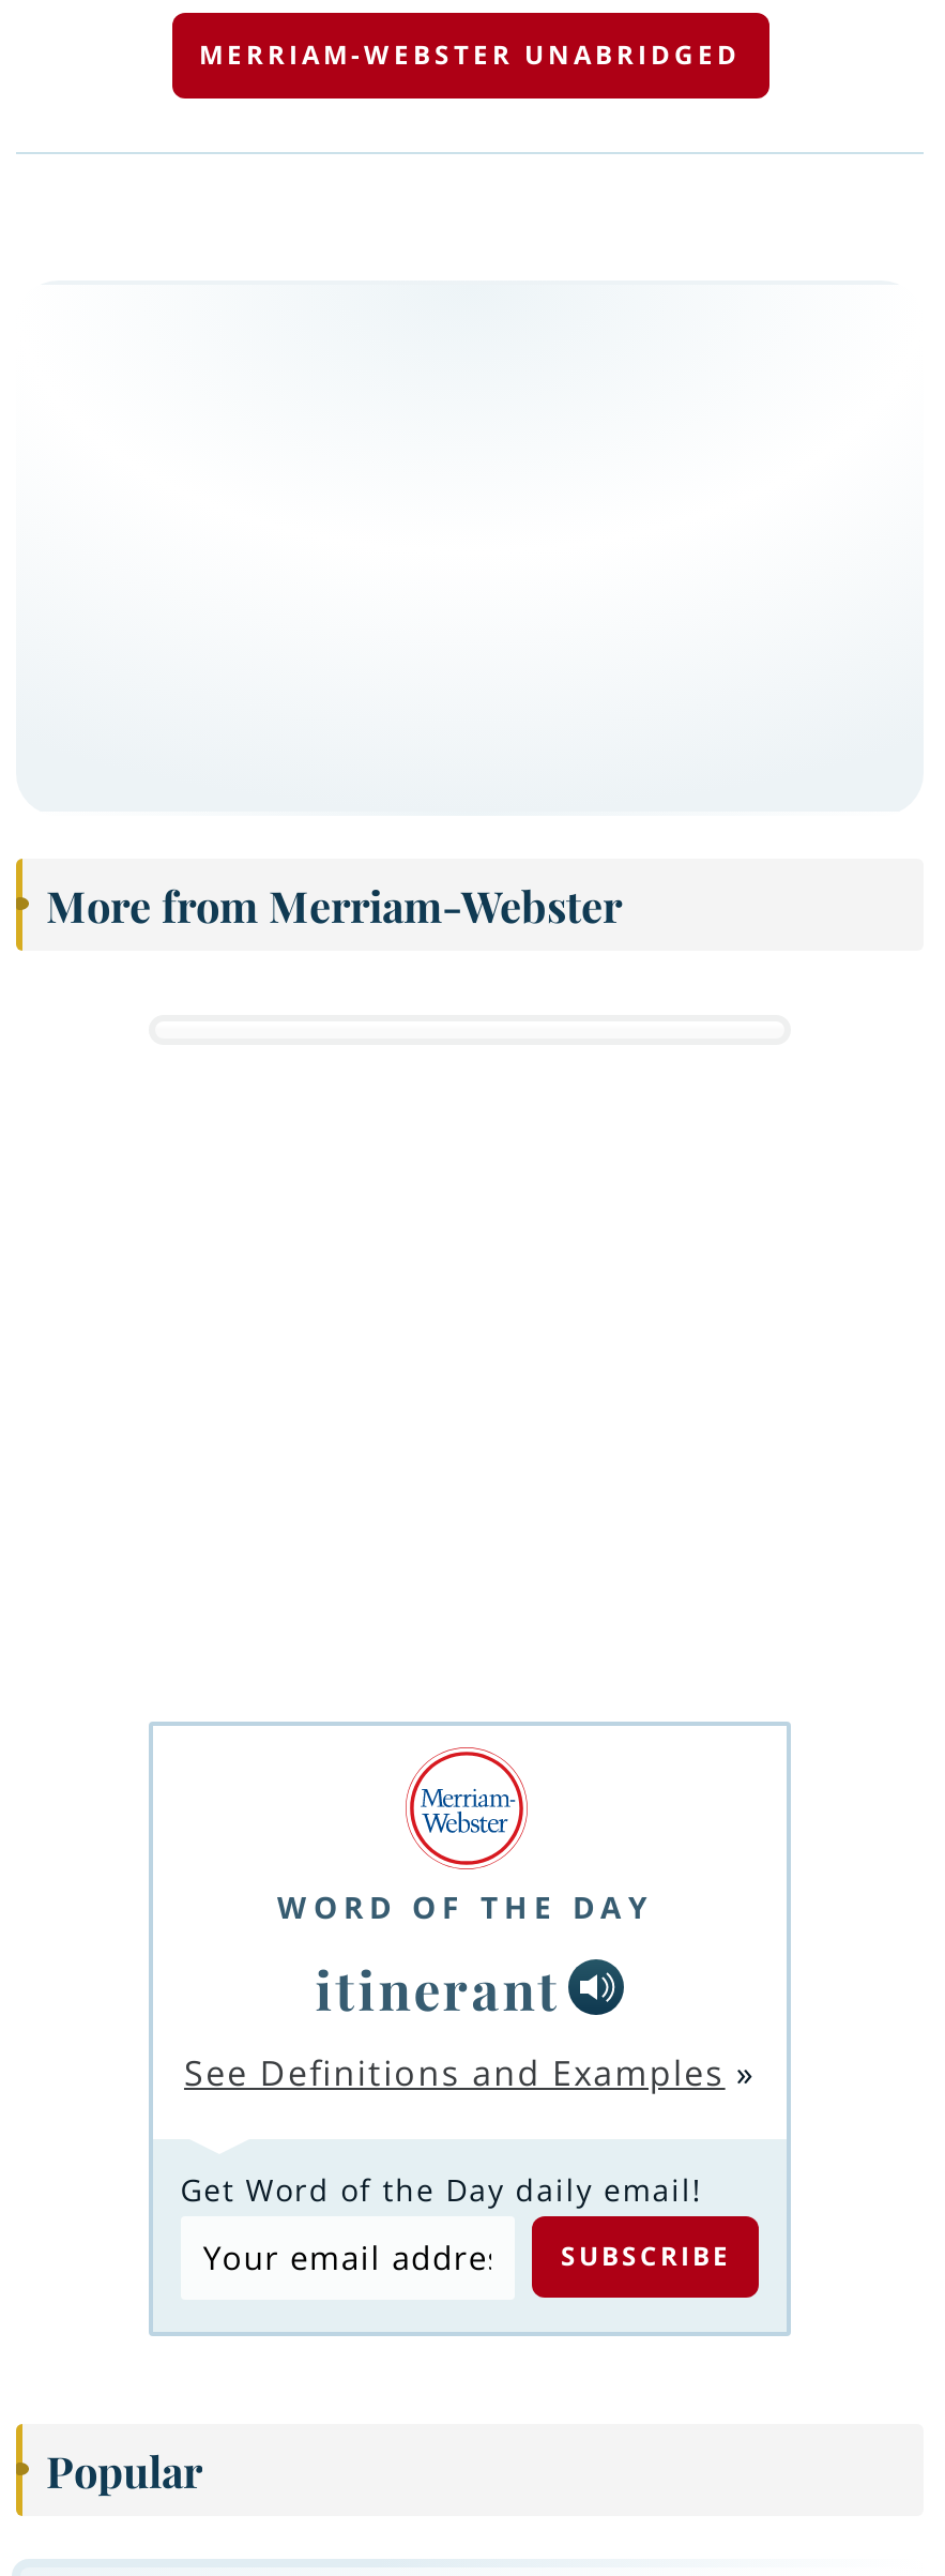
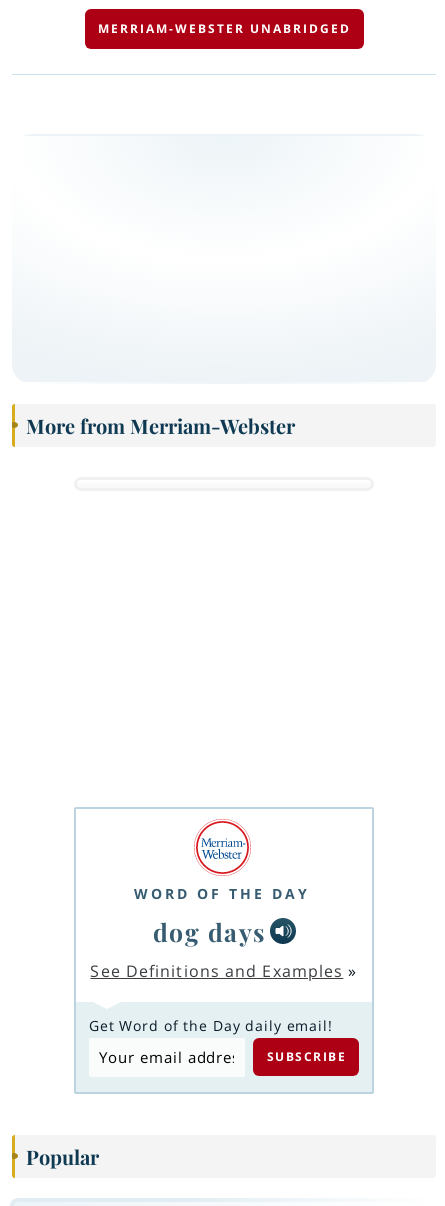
- itinerant
+ dog days
